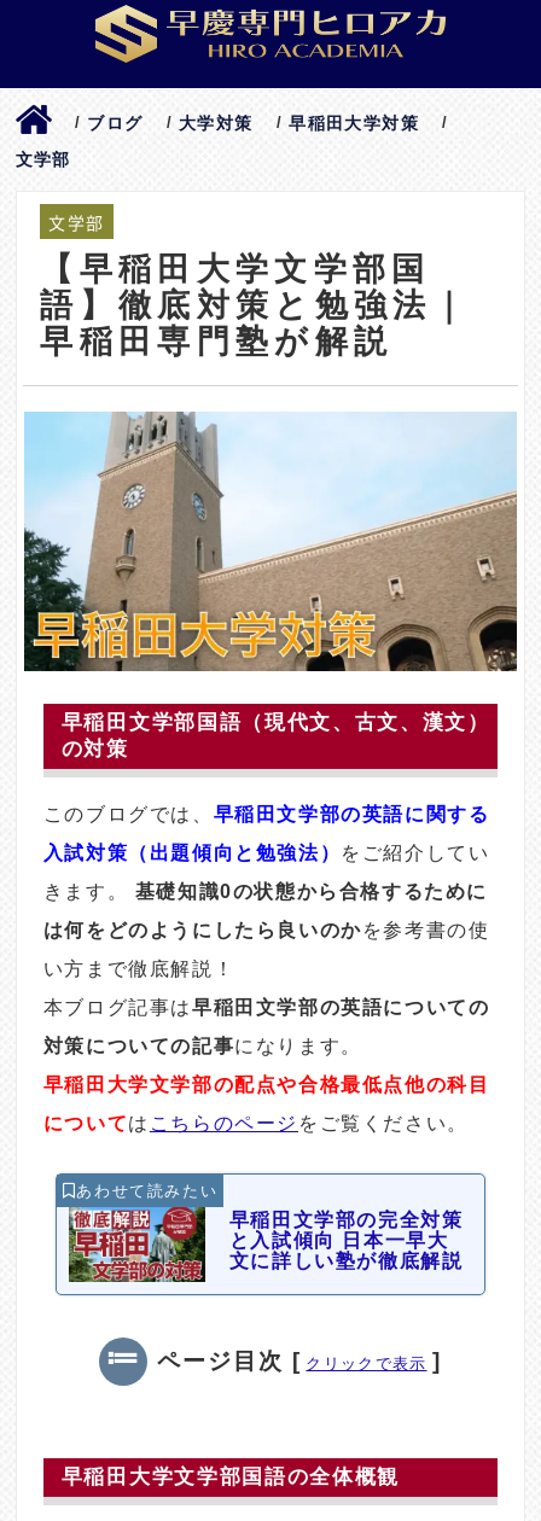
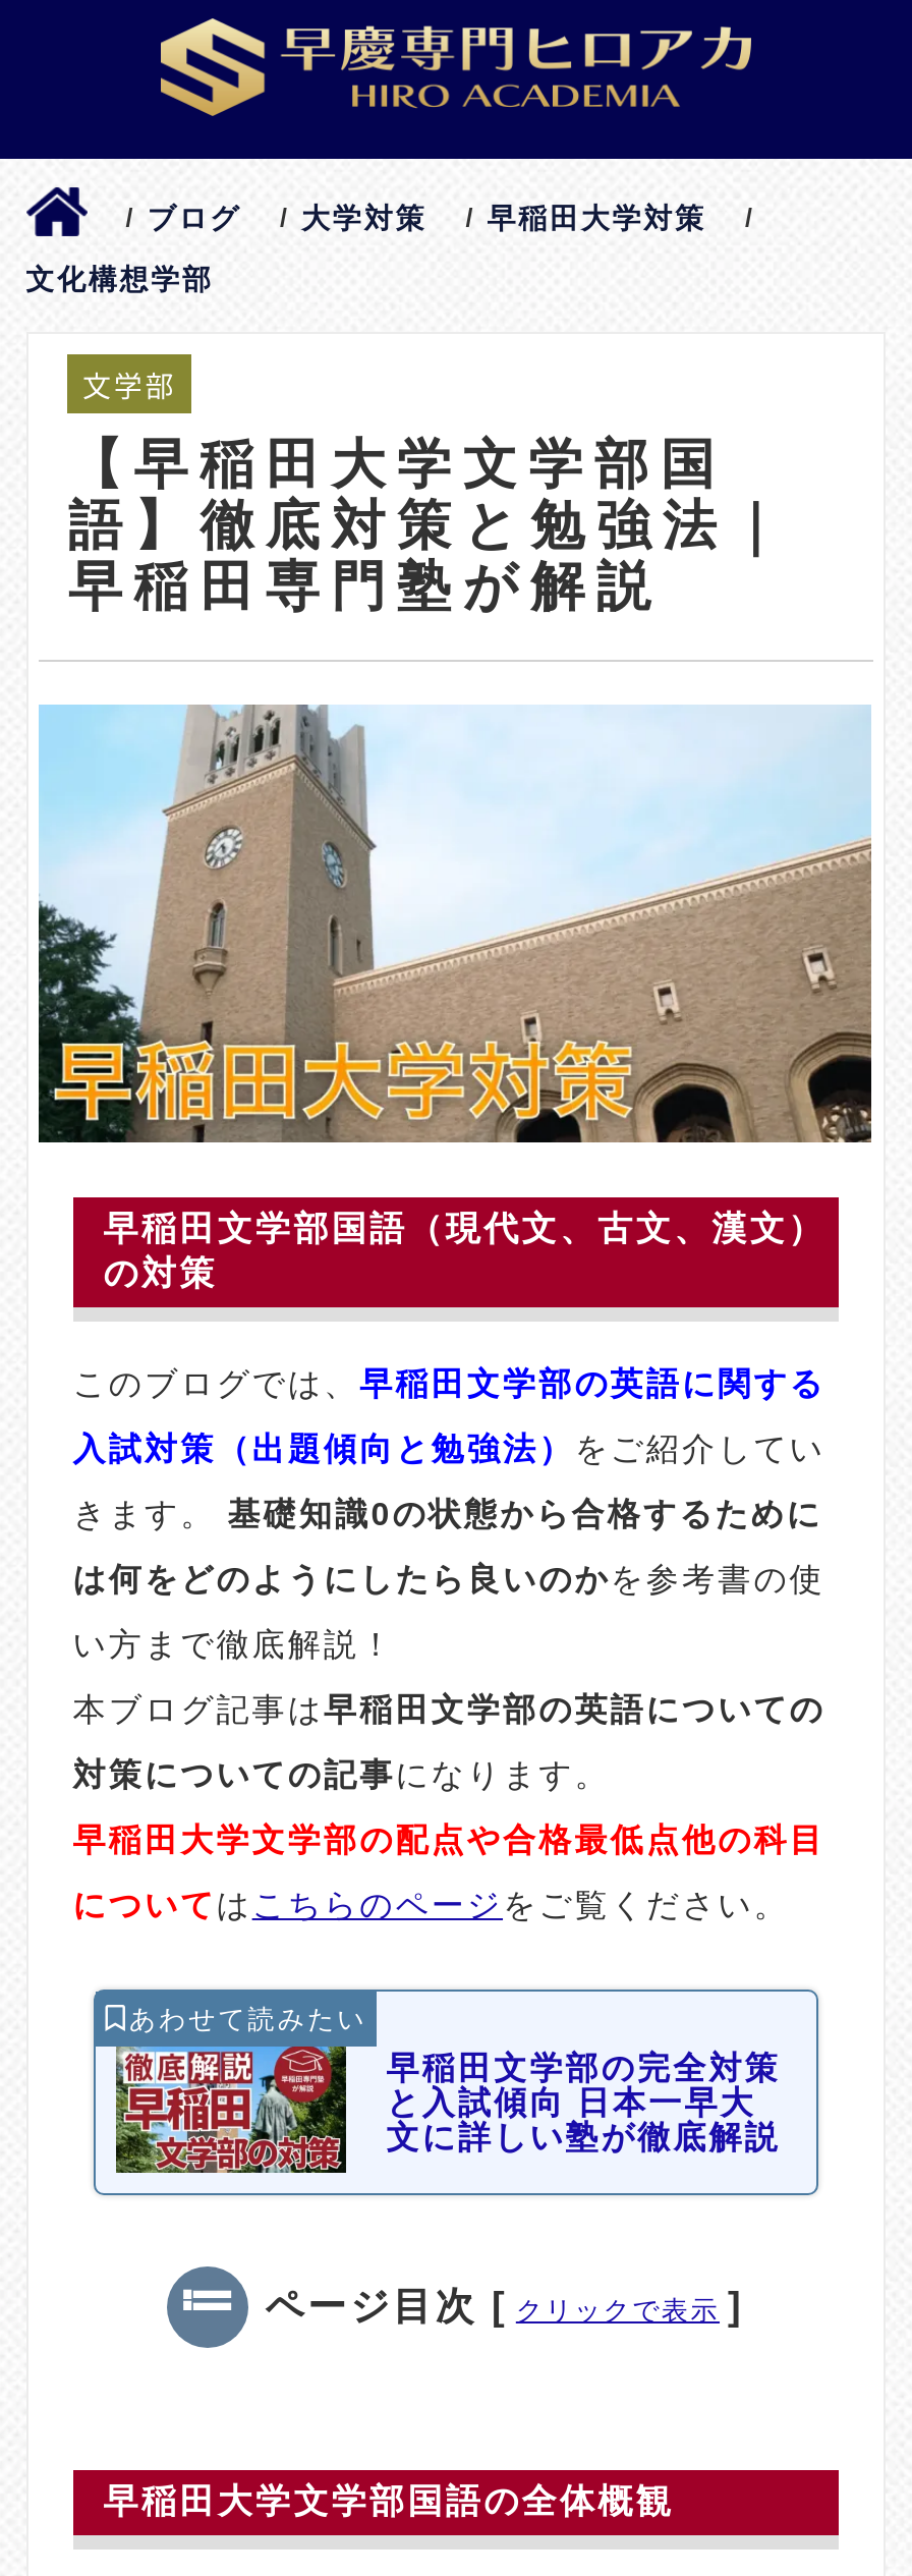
- 文学部
+ 文化構想学部
